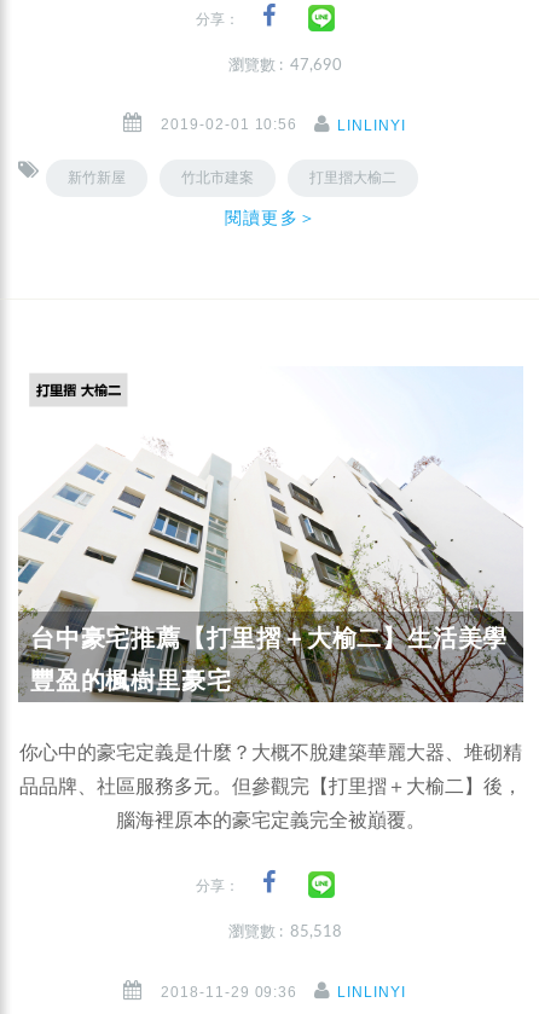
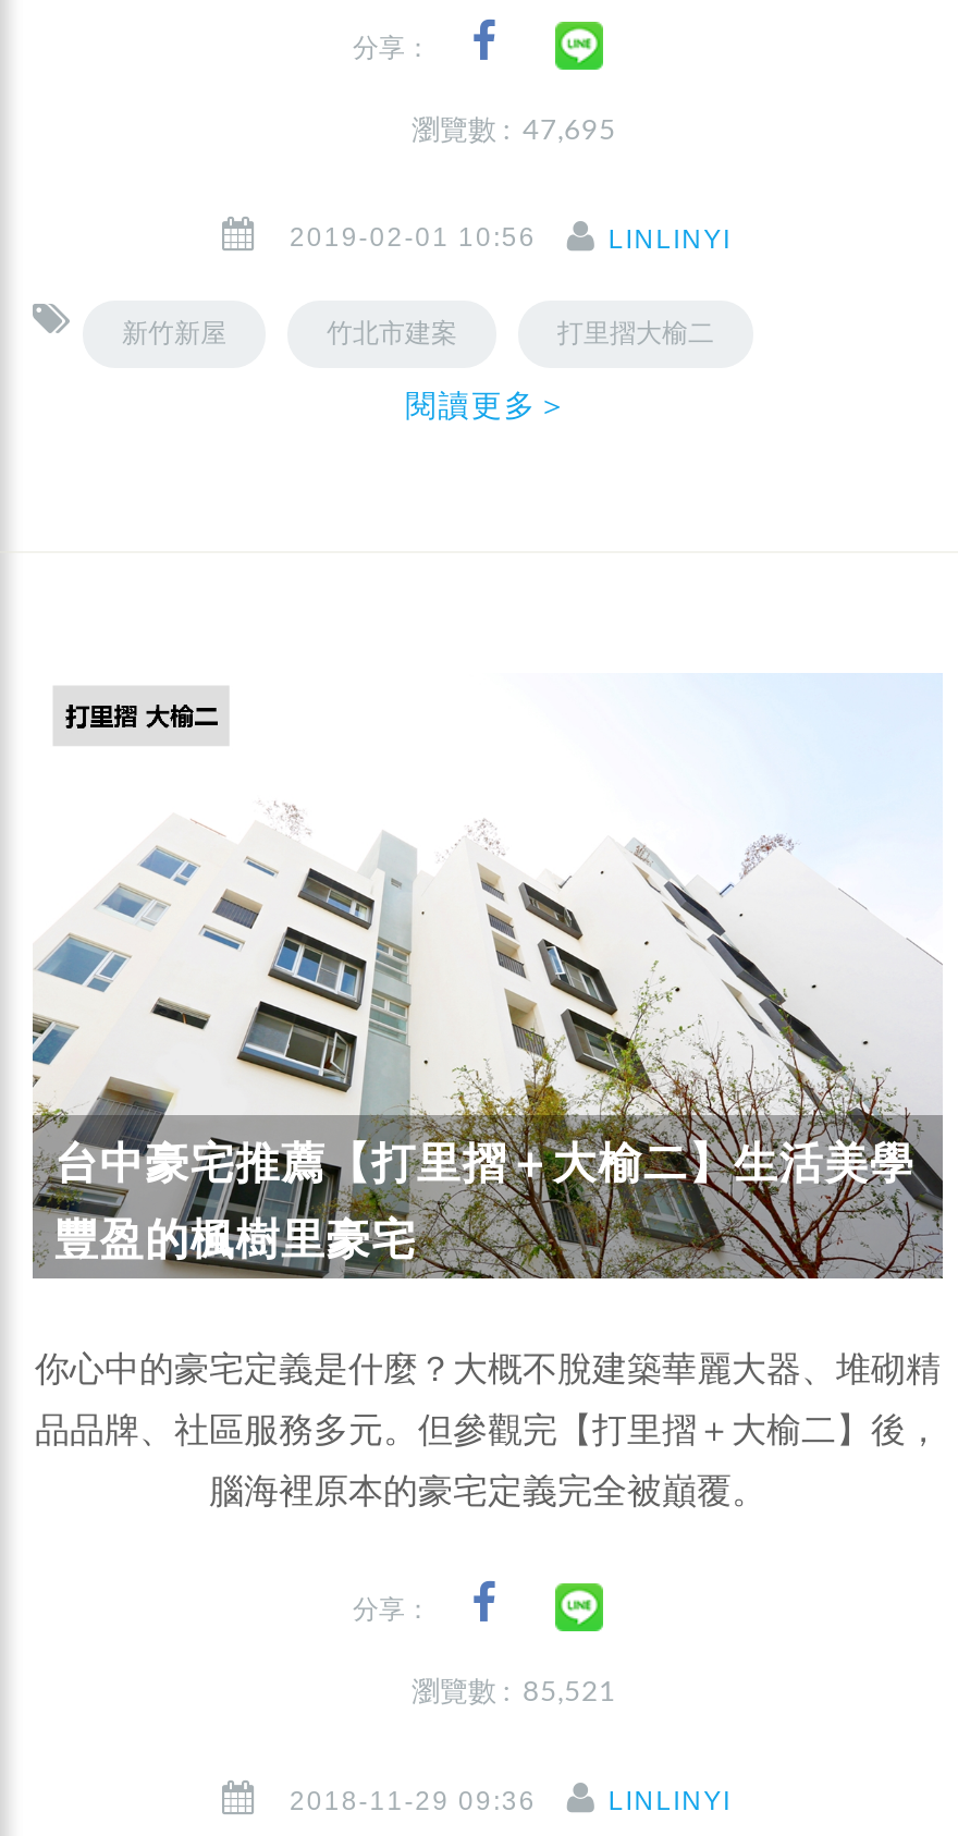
- 瀏覽數 : 47,690
+ 瀏覽數 : 47,695

- 瀏覽數 : 85,518
+ 瀏覽數 : 85,521
